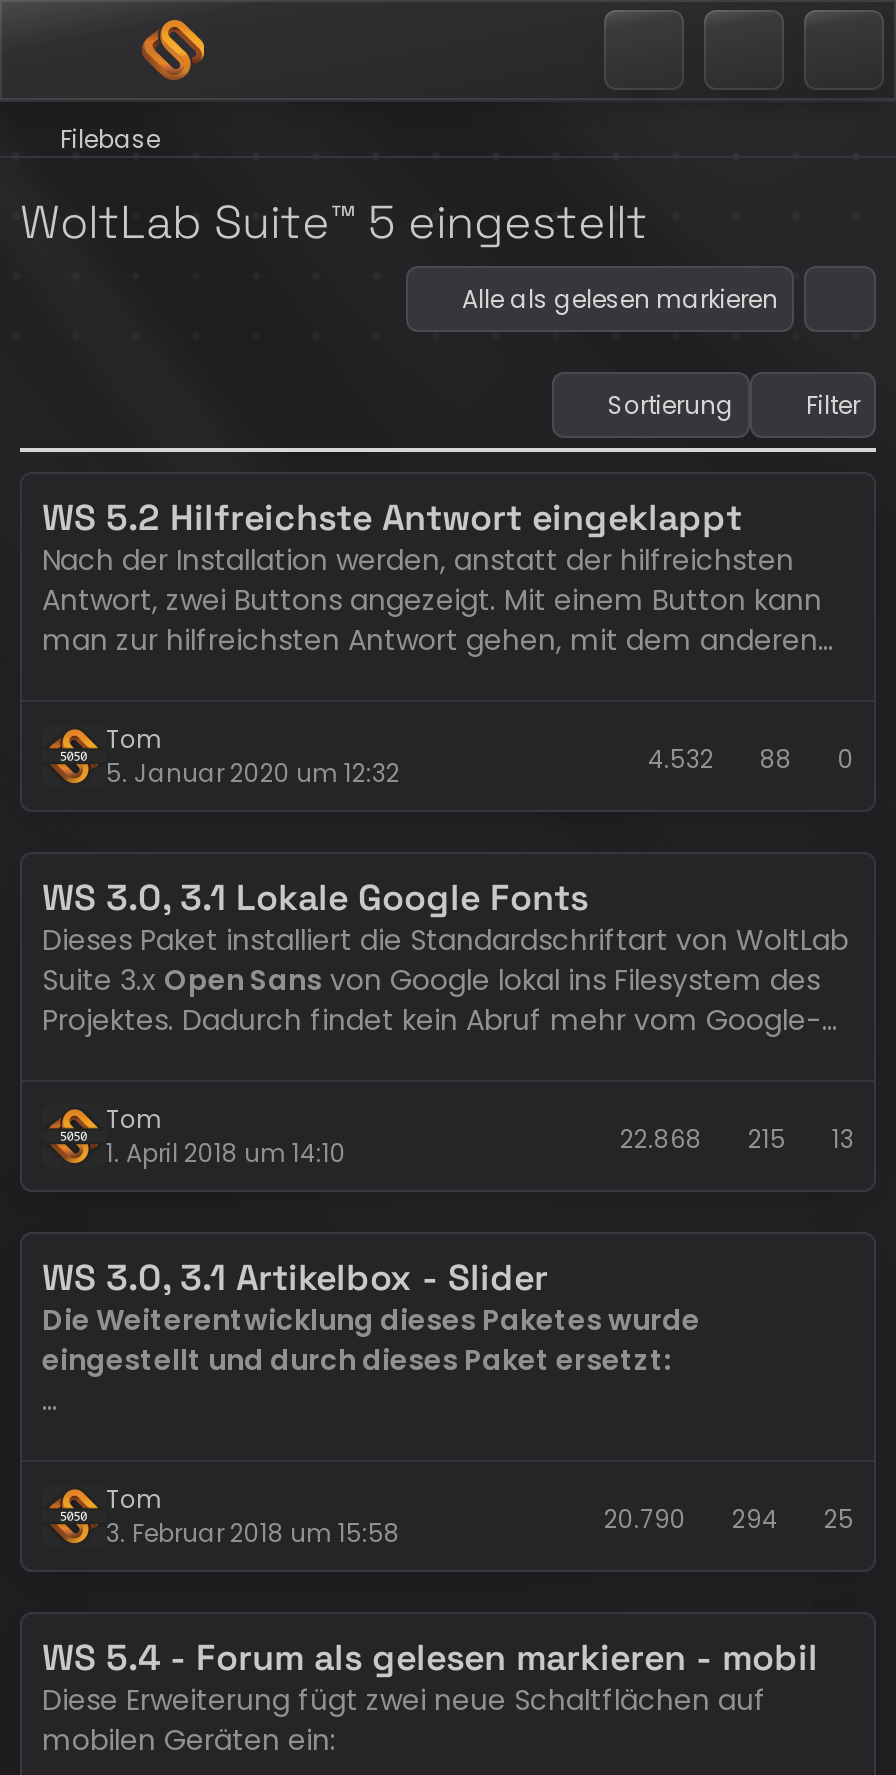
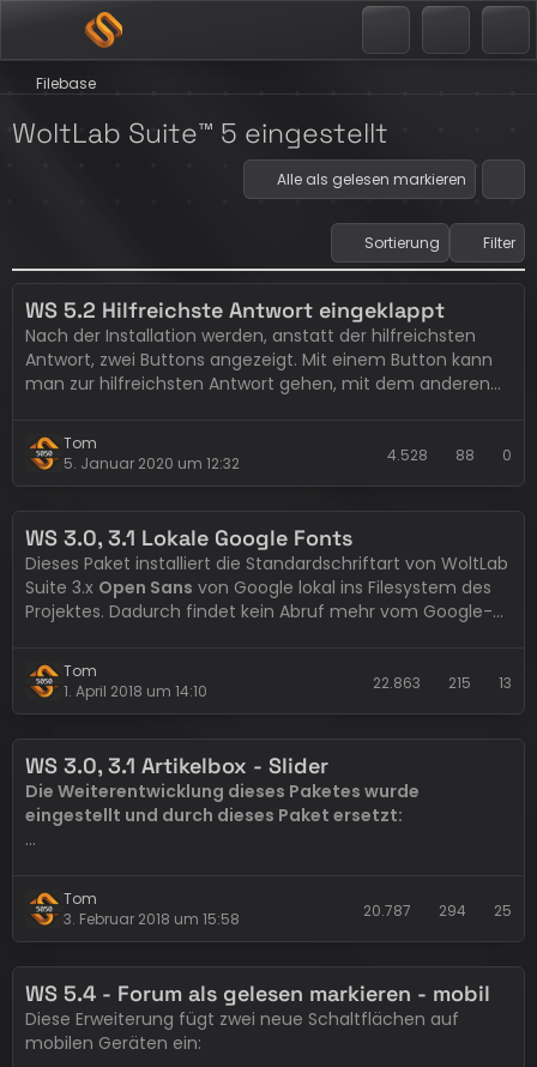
- 4.532 88 0
+ 4.528 88 0

- 22.868 215 13
+ 22.863 215 13

- 20.790 294 25
+ 20.787 294 25
